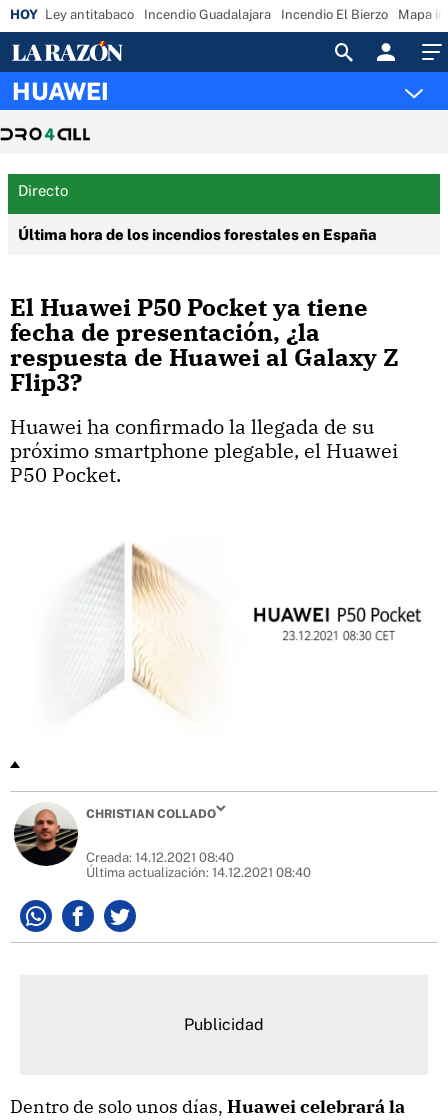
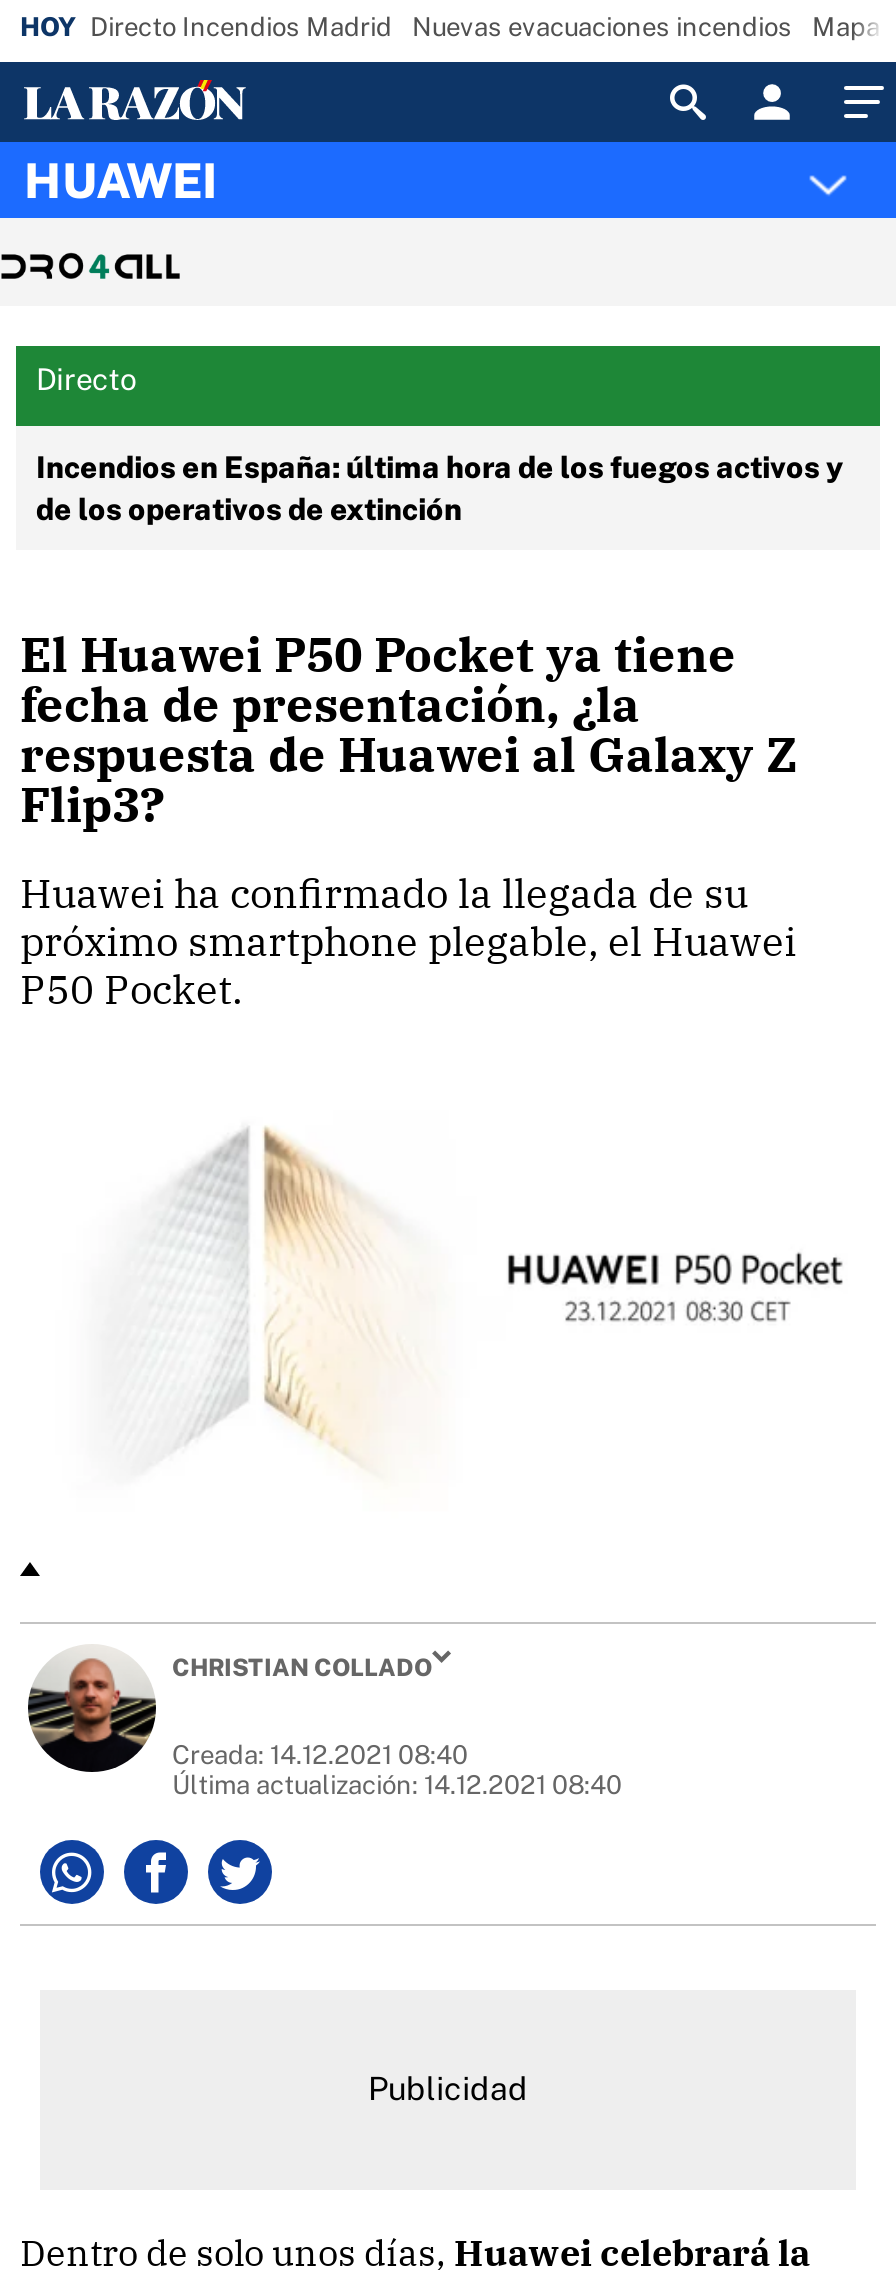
- Ley antitabaco
- Incendio Guadalajara
- Incendio El Bierzo
+ Directo Incendios Madrid
+ Nuevas evacuaciones incendios

- Última hora de los incendios forestales en España
+ Incendios en España: última hora de los fuegos activos y
+ de los operativos de extinción
